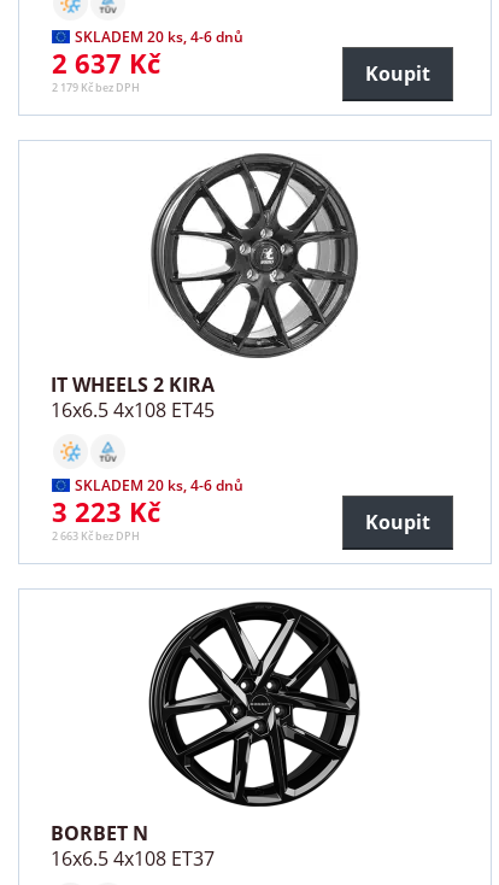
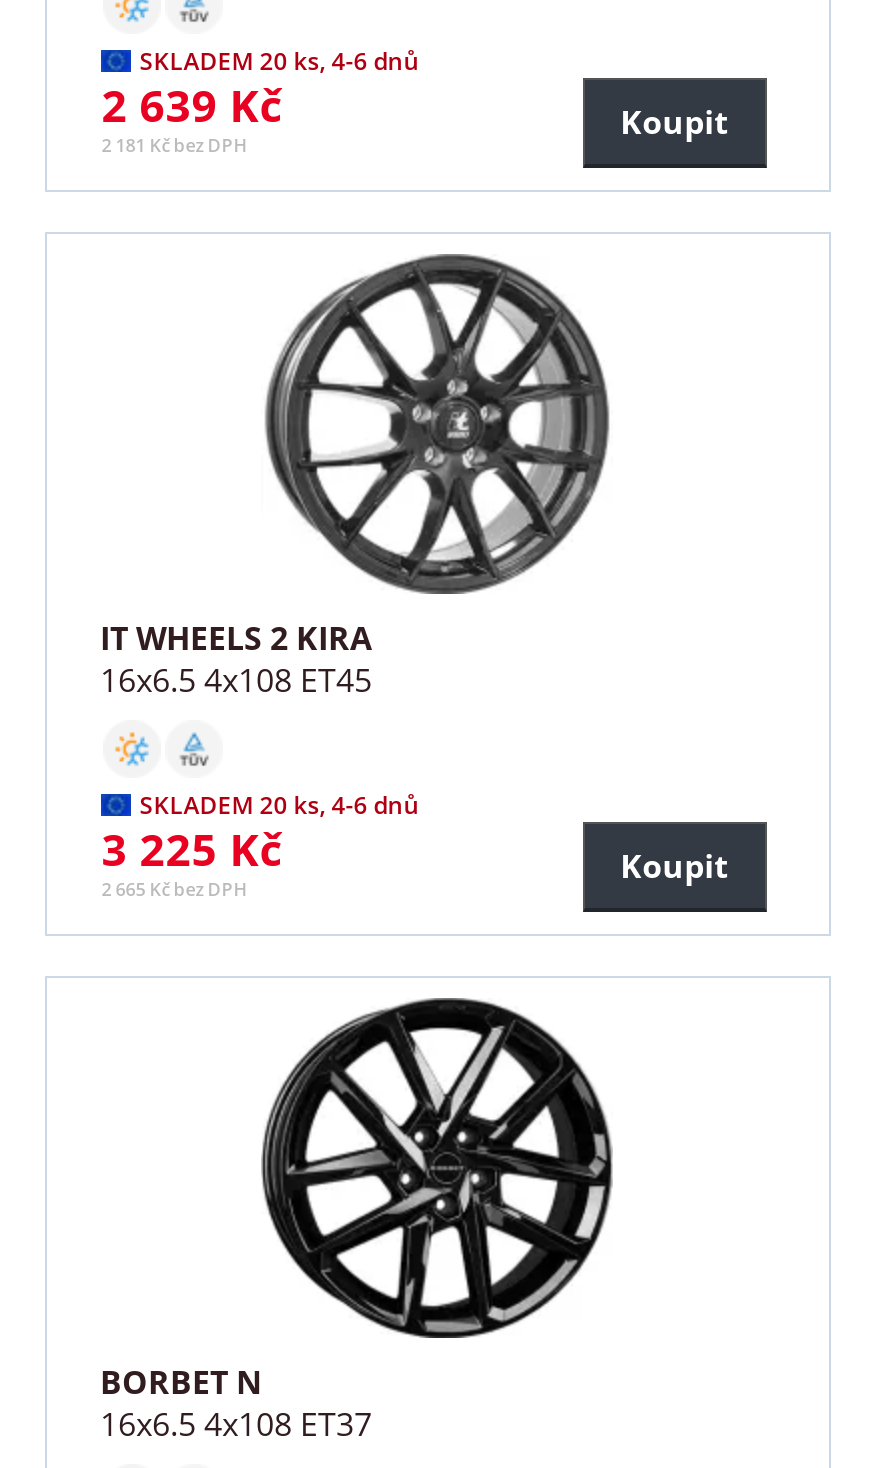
- 2 637 Kč
+ 2 639 Kč

- 2 179 Kč bez DPH
+ 2 181 Kč bez DPH

- 3 223 Kč
+ 3 225 Kč

- 2 663 Kč bez DPH
+ 2 665 Kč bez DPH
